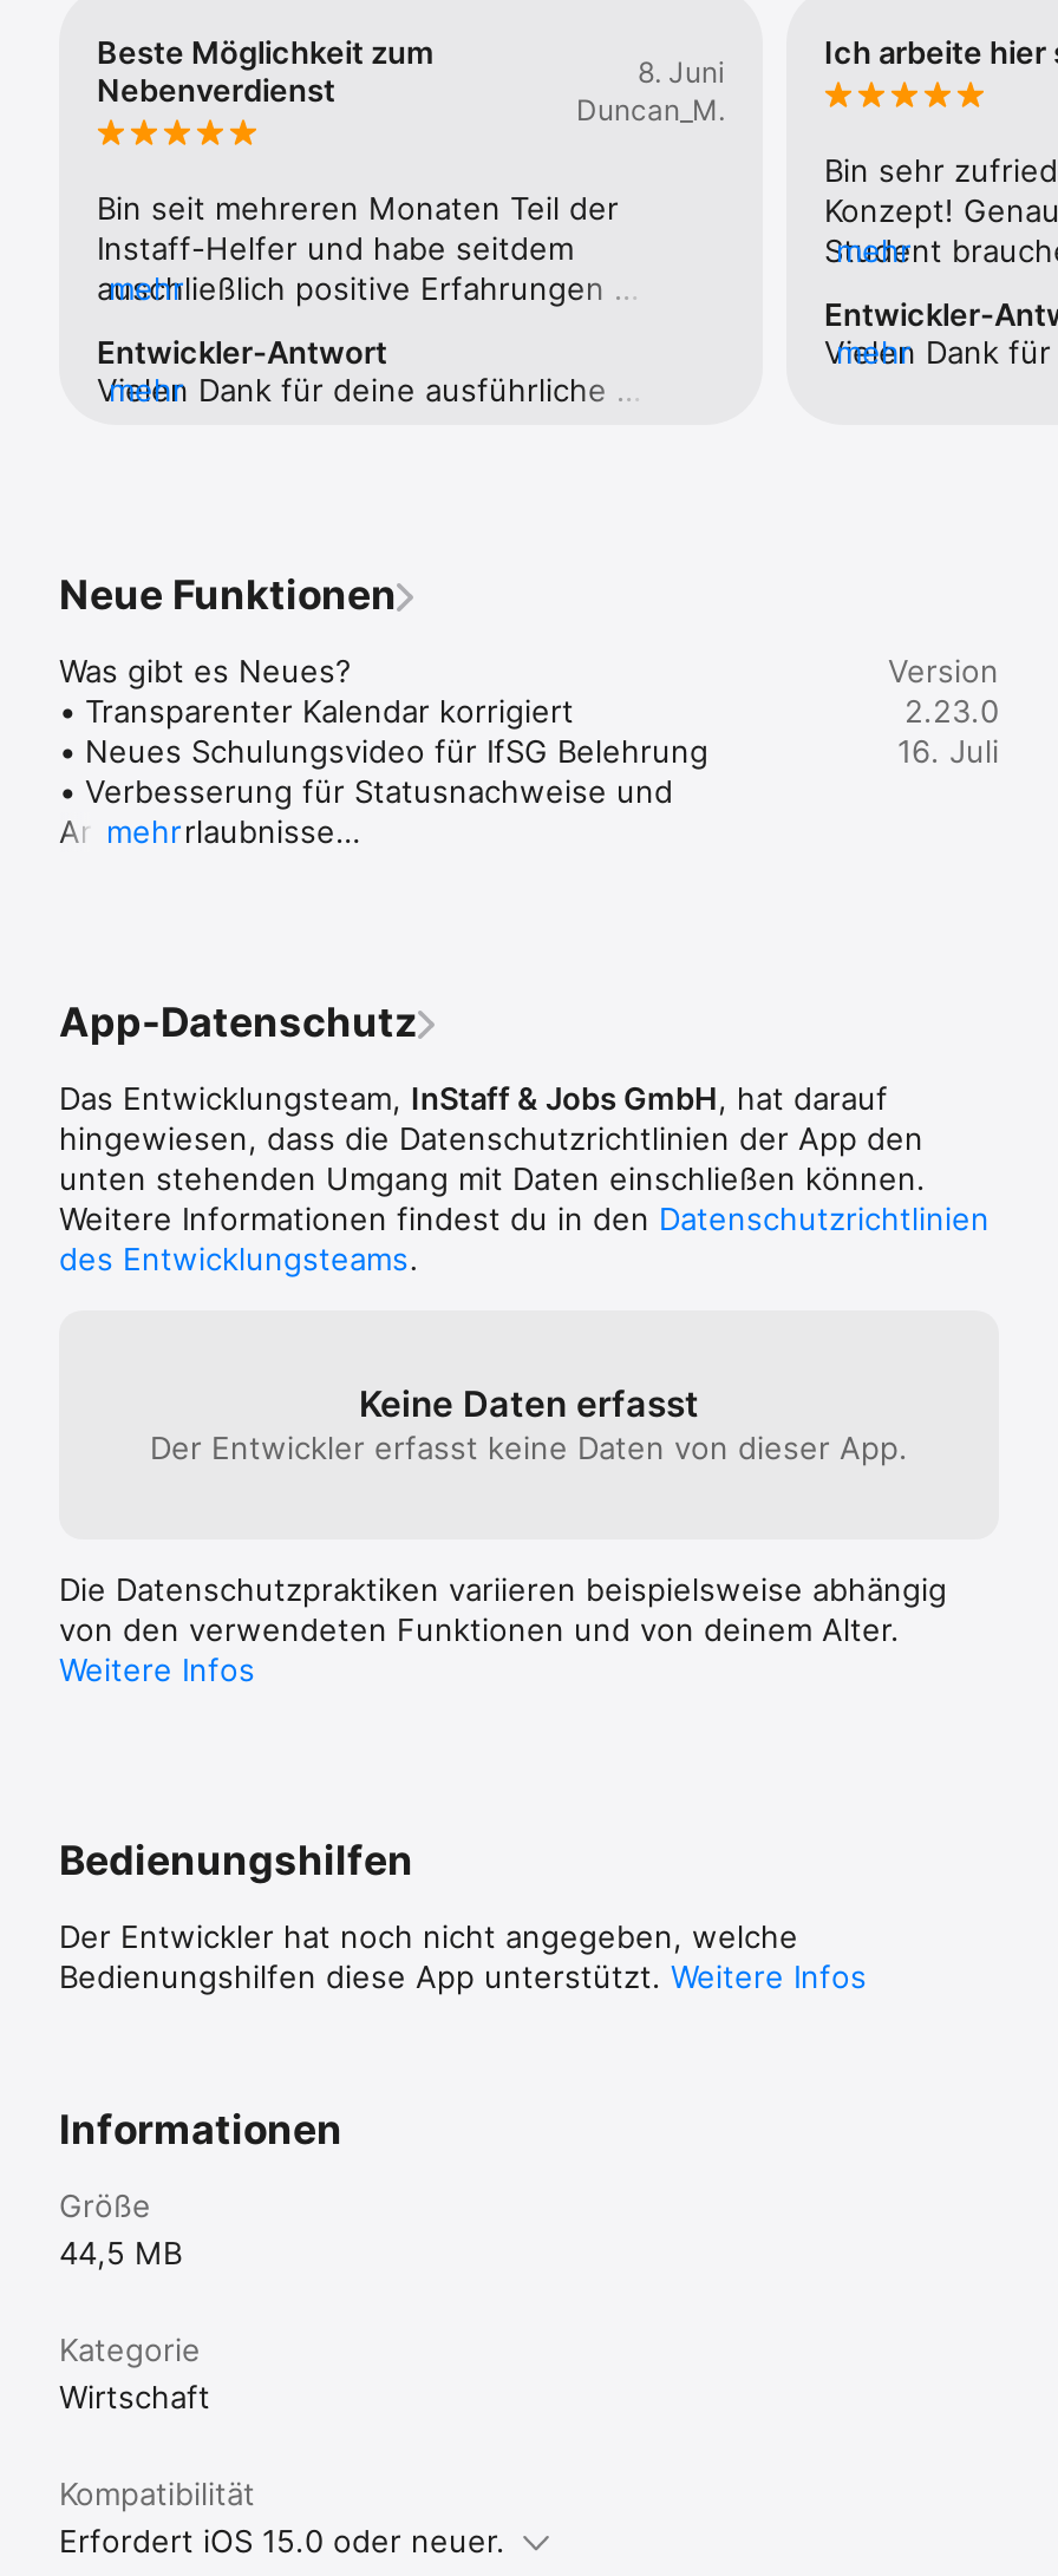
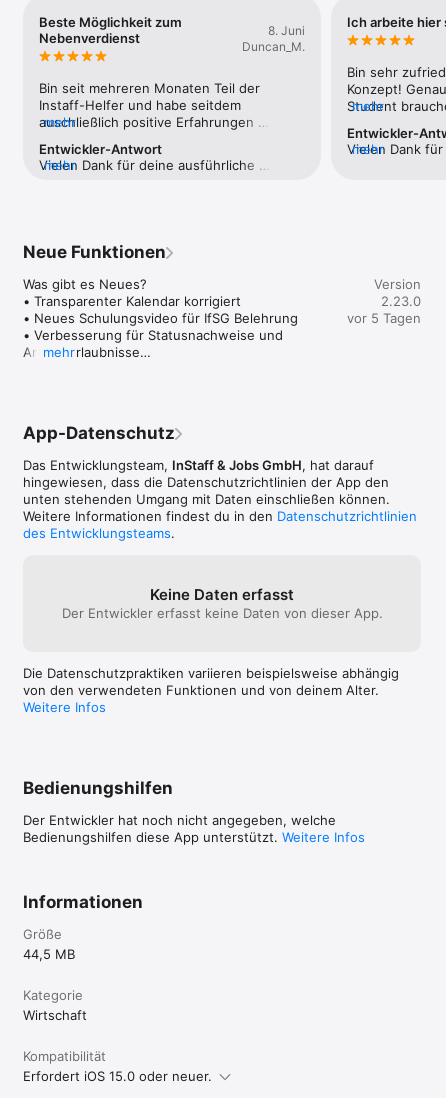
- 16. Juli
+ vor 5 Tagen
